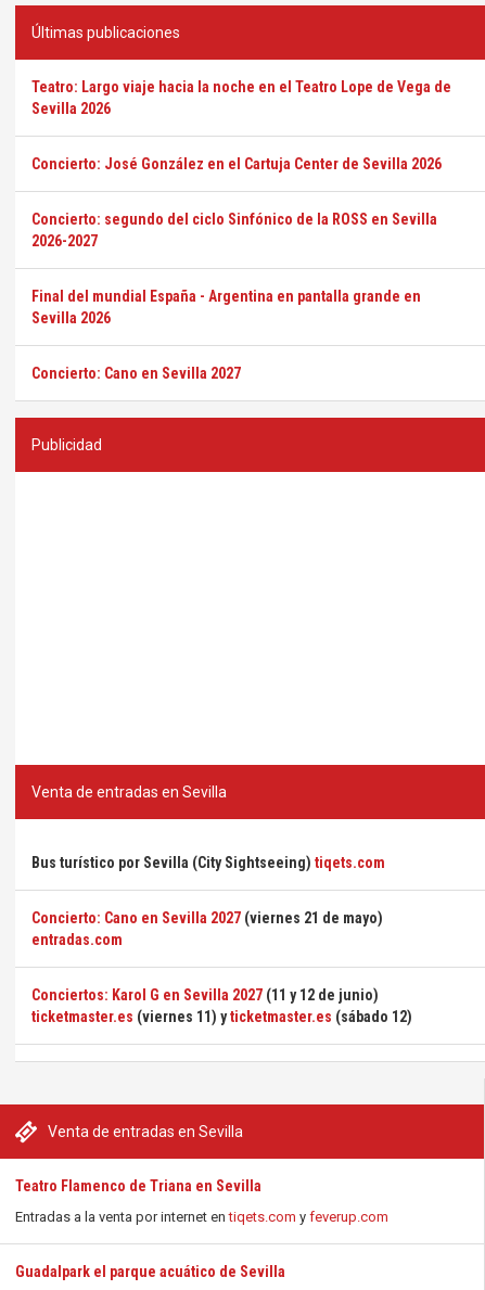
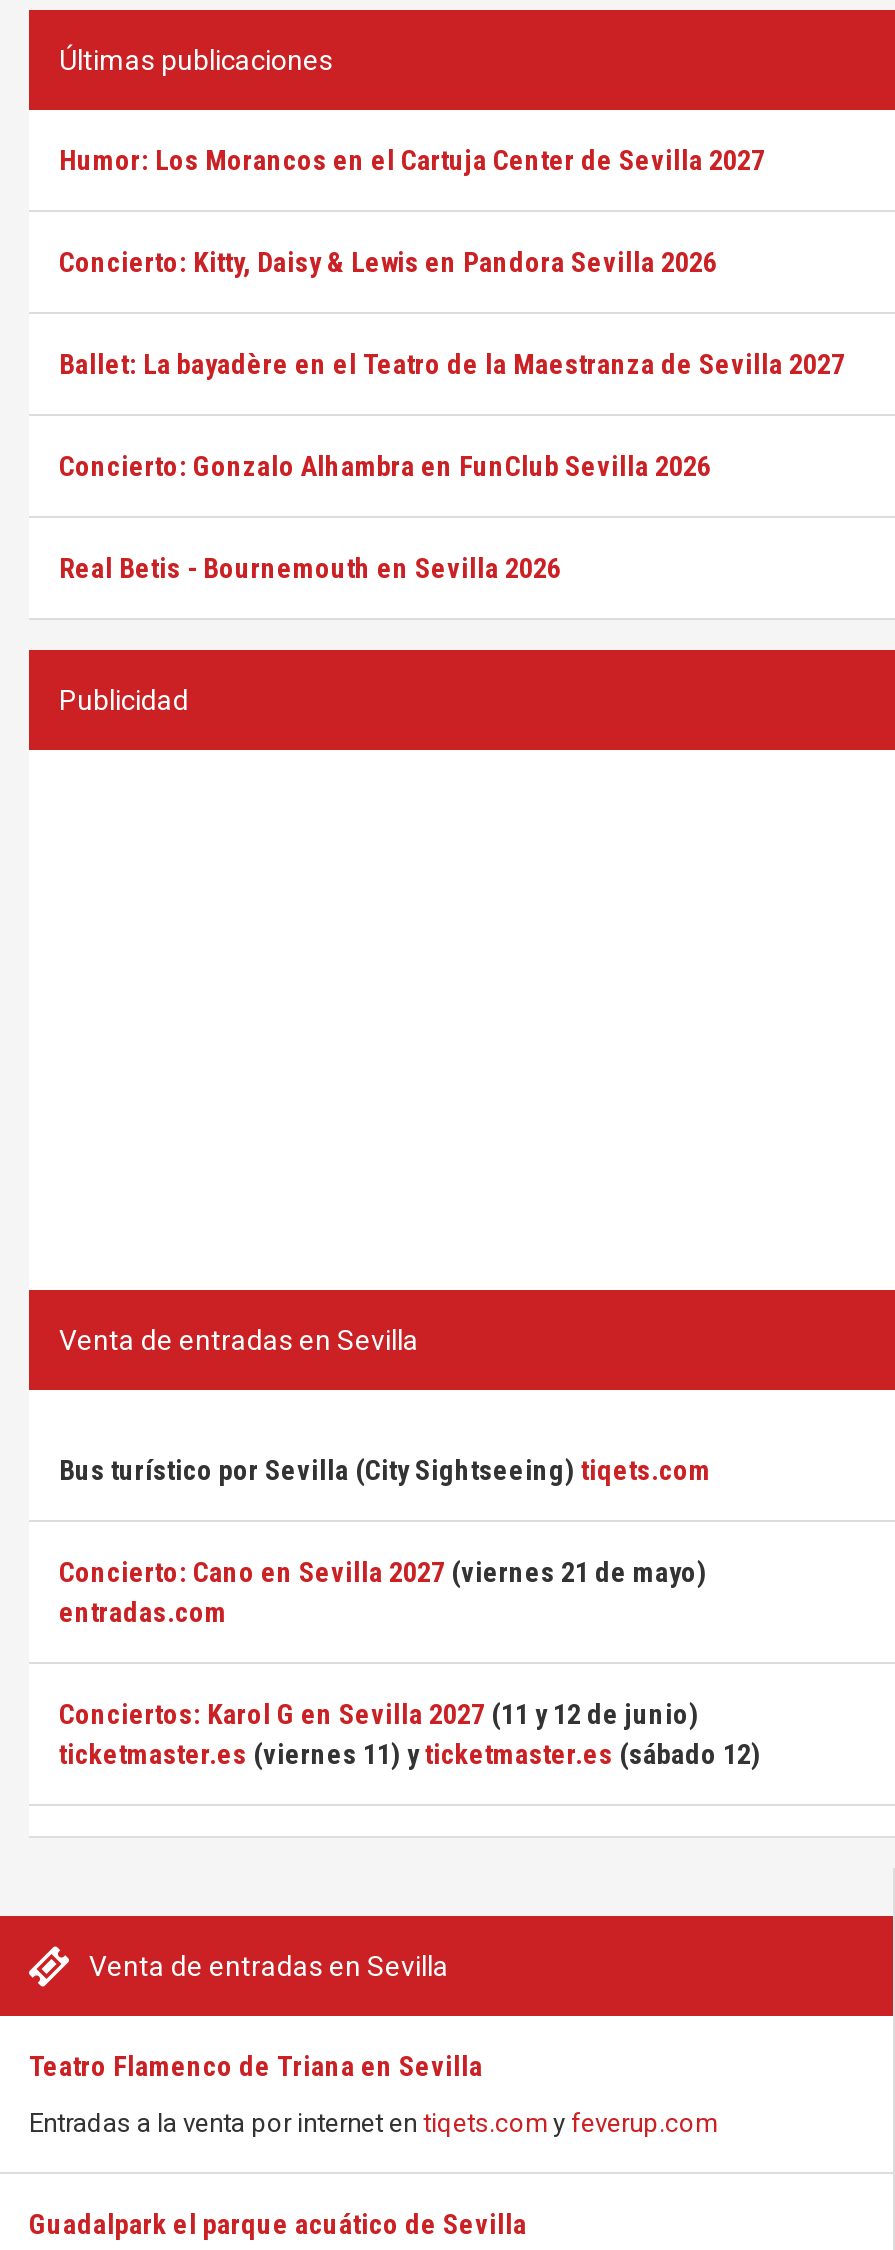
- Teatro: Largo viaje hacia la noche en el Teatro Lope de Vega de
- Sevilla 2026
+ Humor: Los Morancos en el Cartuja Center de Sevilla 2027

- Concierto: José González en el Cartuja Center de Sevilla 2026
+ Concierto: Kitty, Daisy & Lewis en Pandora Sevilla 2026

- Concierto: segundo del ciclo Sinfónico de la ROSS en Sevilla
- 2026-2027
+ Ballet: La bayadère en el Teatro de la Maestranza de Sevilla 2027

- Final del mundial España - Argentina en pantalla grande en
- Sevilla 2026
+ Concierto: Gonzalo Alhambra en FunClub Sevilla 2026

- Concierto: Cano en Sevilla 2027
+ Real Betis - Bournemouth en Sevilla 2026
